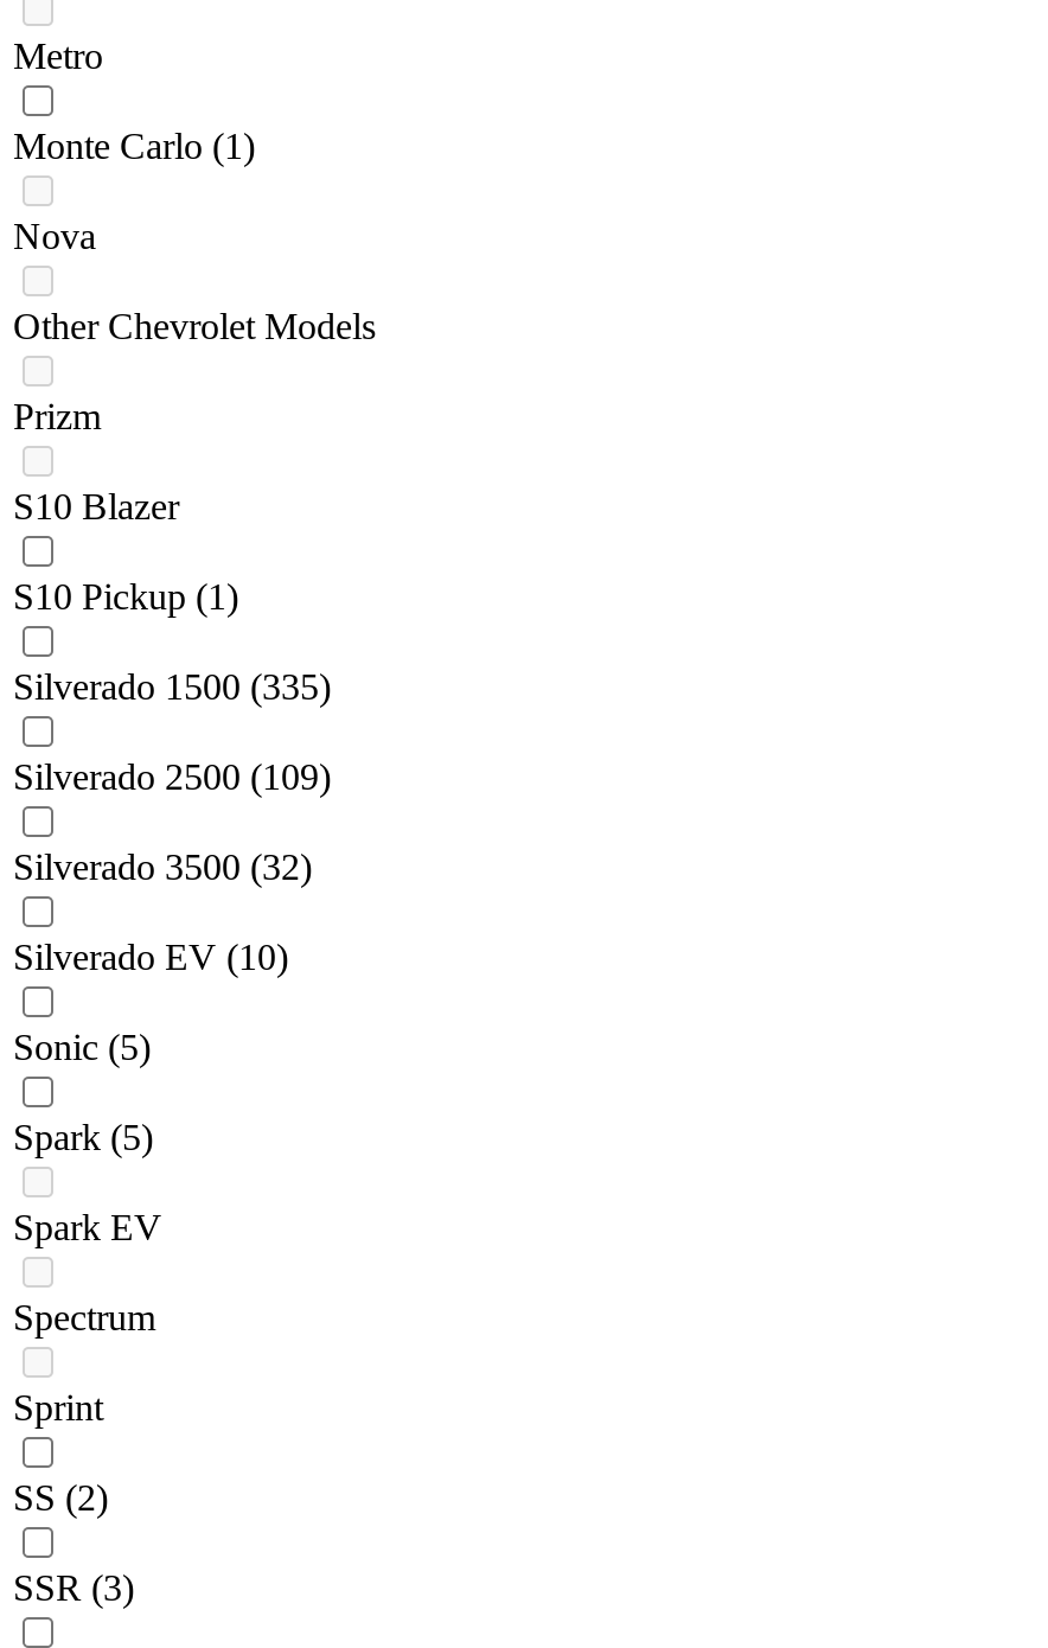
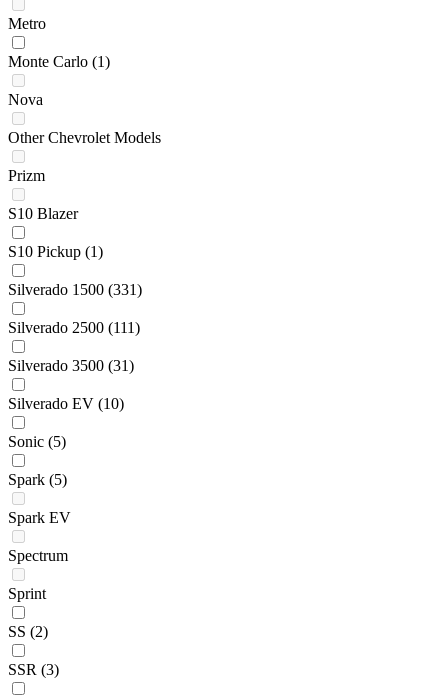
- Silverado 1500 (335)
+ Silverado 1500 (331)

- Silverado 2500 (109)
+ Silverado 2500 (111)

- Silverado 3500 (32)
+ Silverado 3500 (31)
